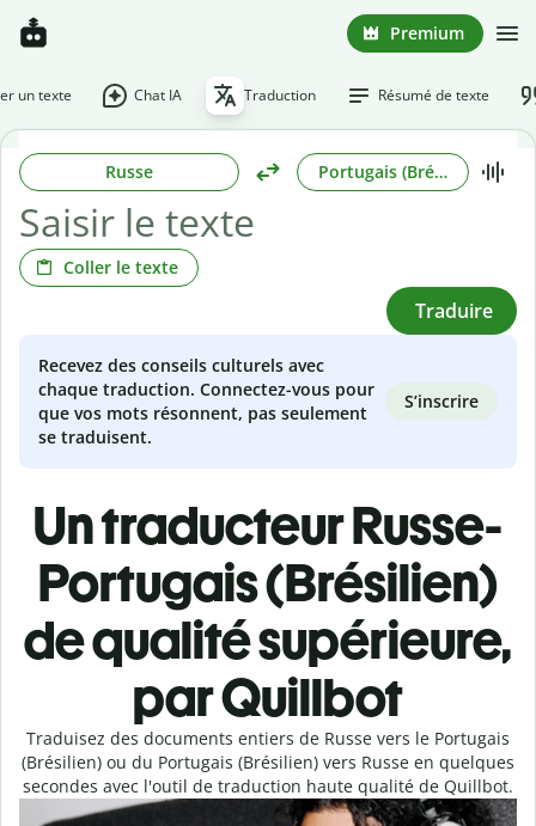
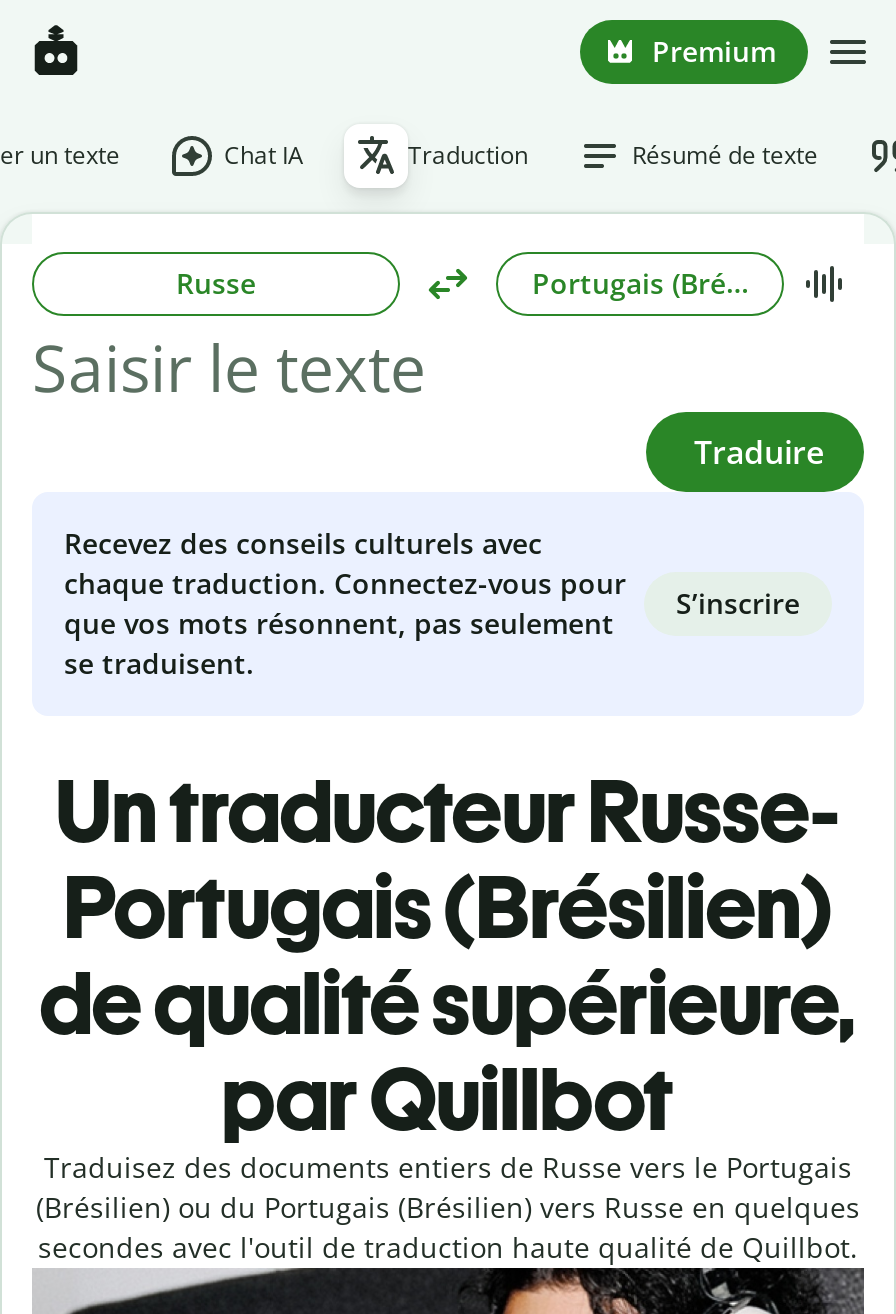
- Coller le texte
